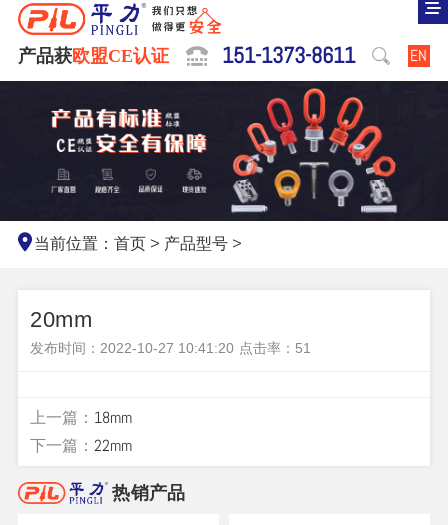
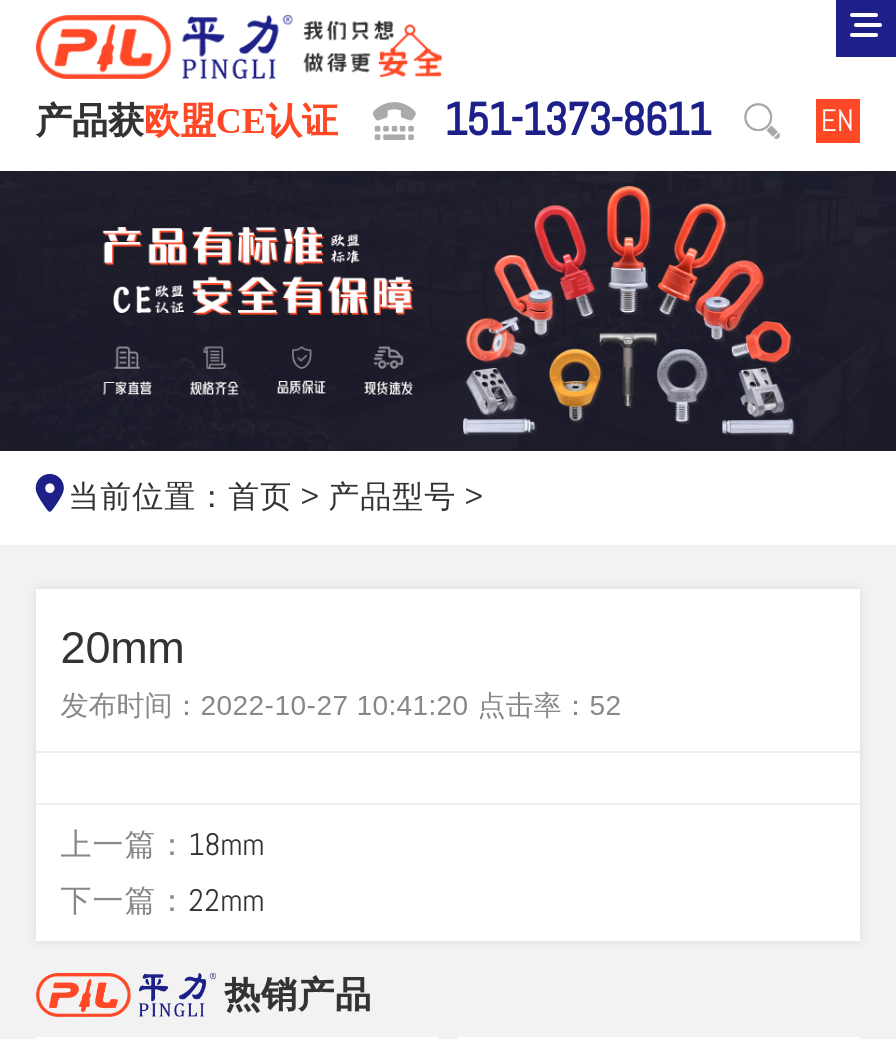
- 发布时间：2022-10-27 10:41:20 点击率：51
+ 发布时间：2022-10-27 10:41:20 点击率：52
